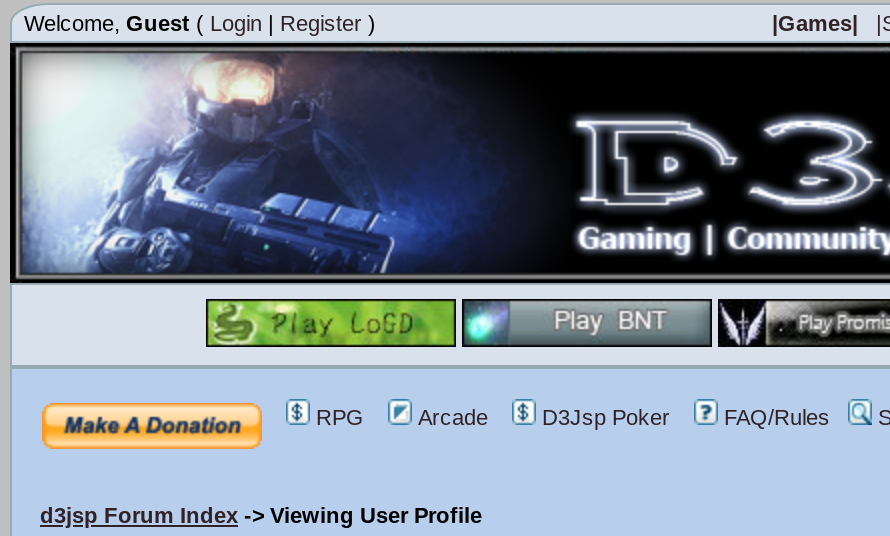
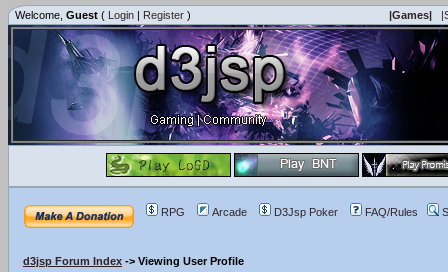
- [image]
+ [image]
